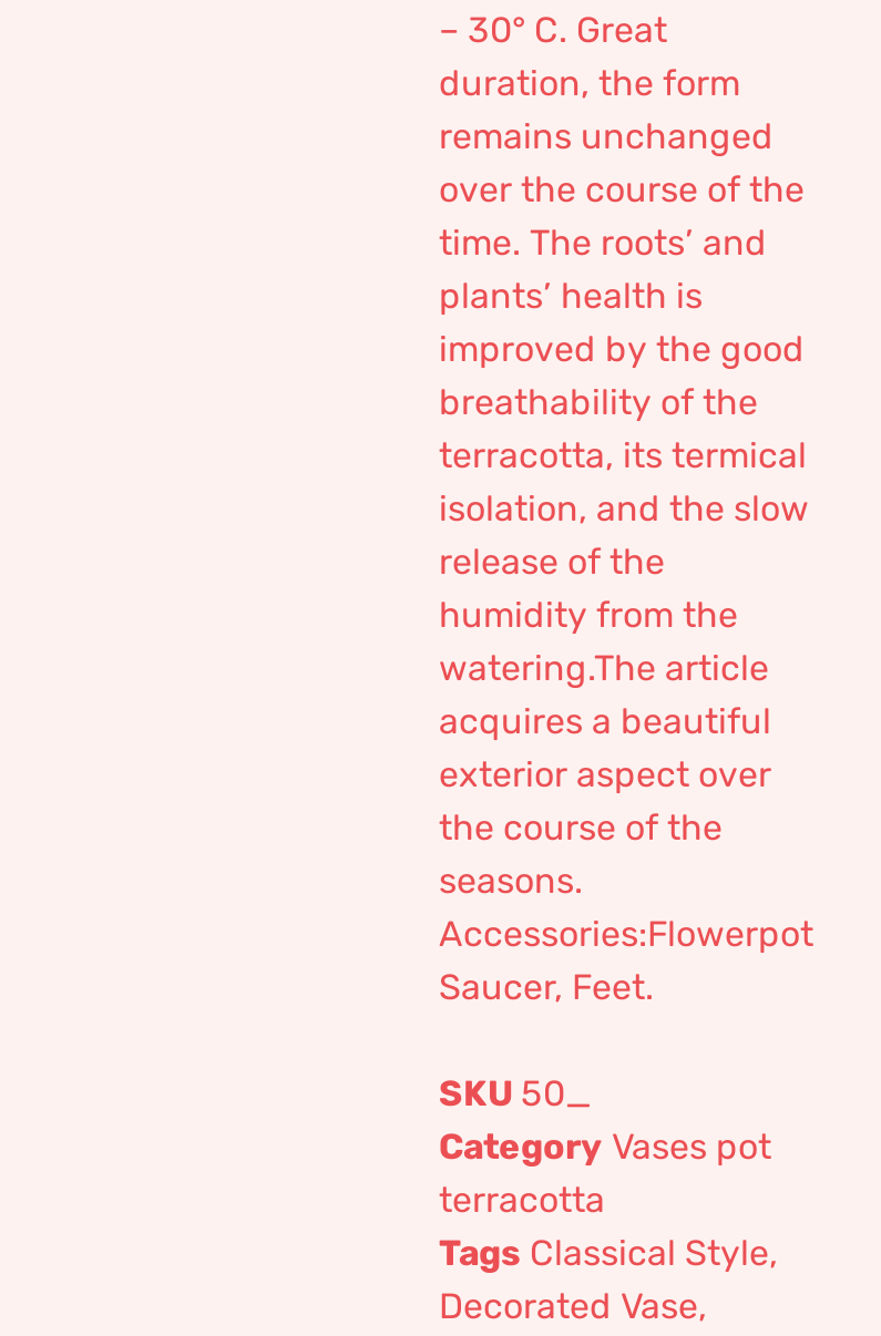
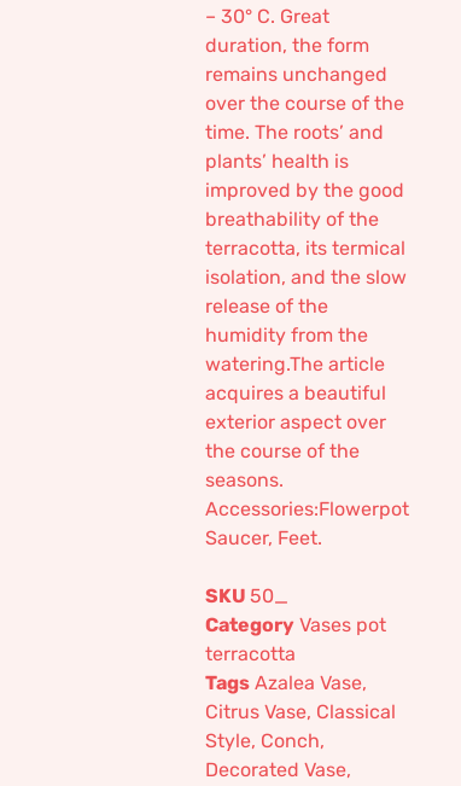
- Tags Classical Style,
+ Tags Azalea Vase,
+ Citrus Vase, Classical
+ Style, Conch,
